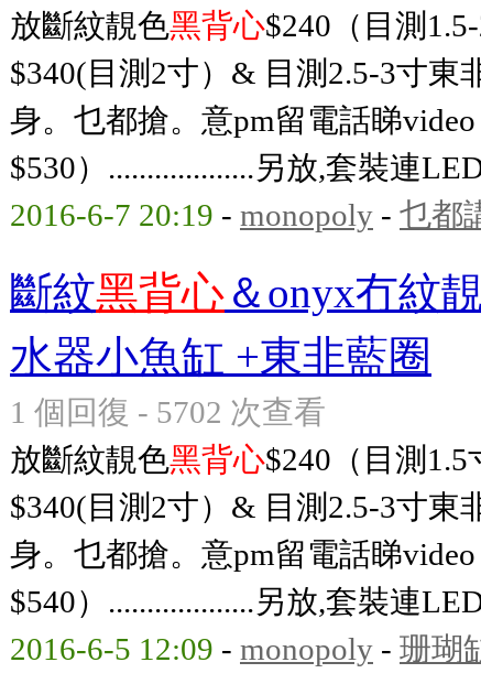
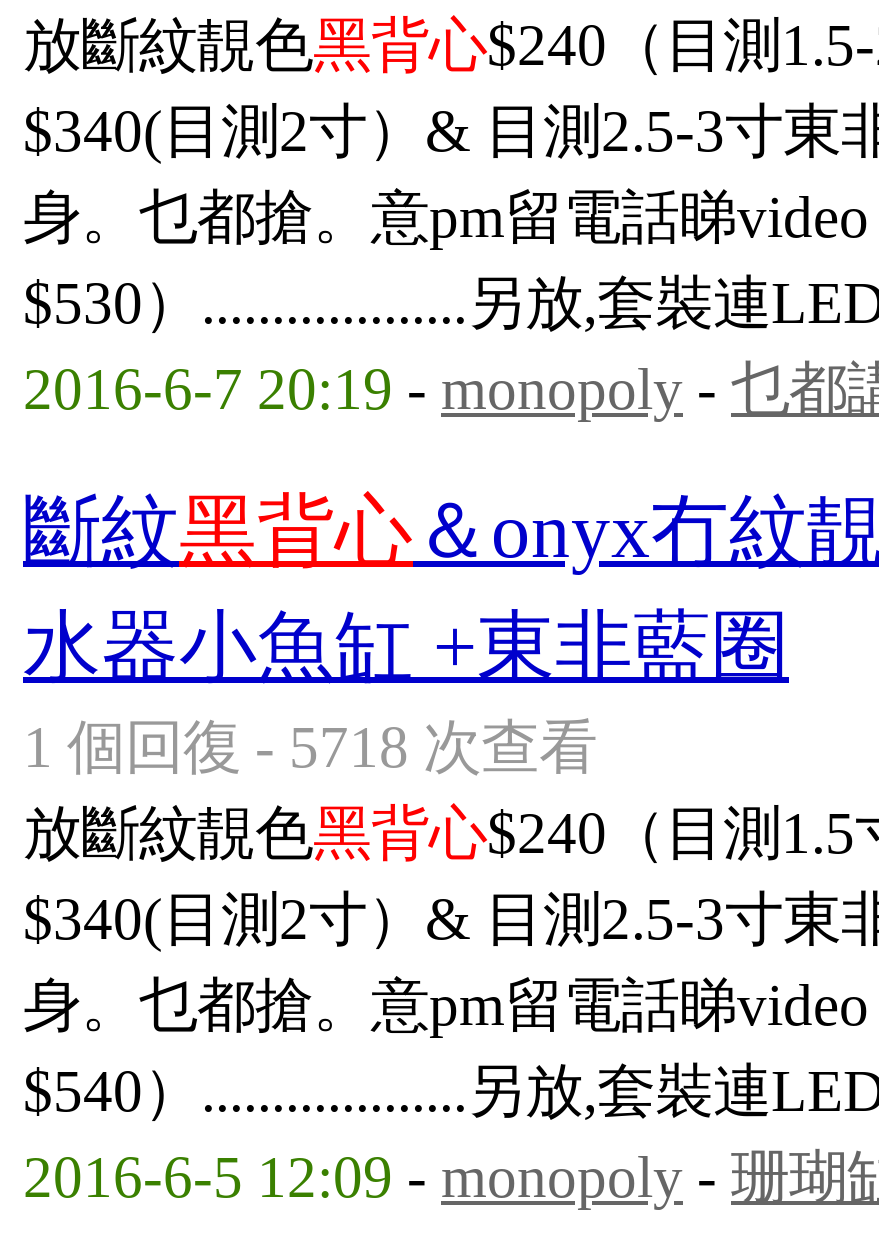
- 1 個回復 - 5702 次查看
+ 1 個回復 - 5718 次查看
